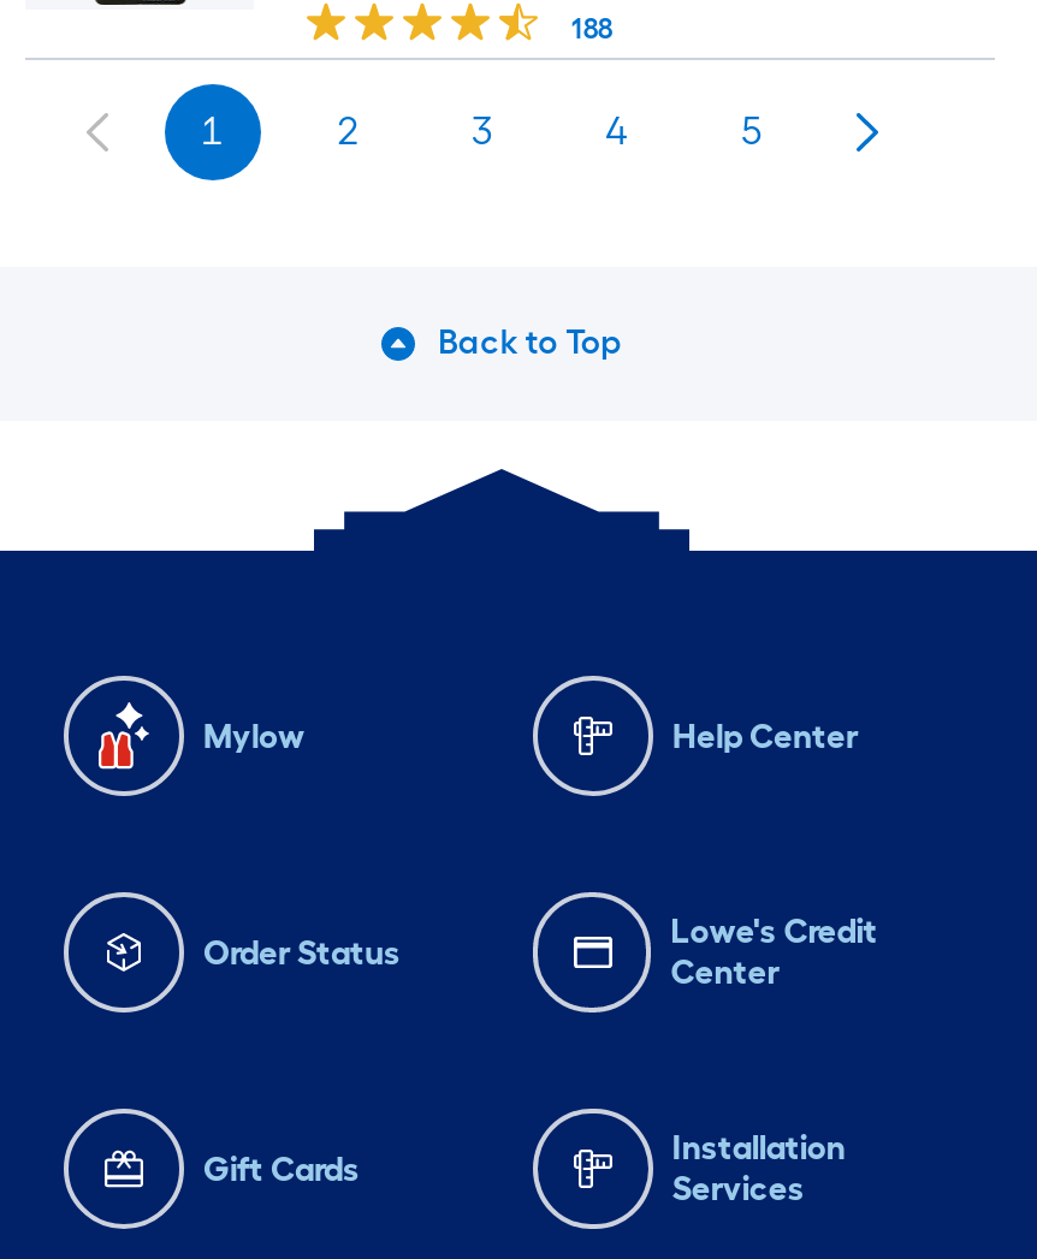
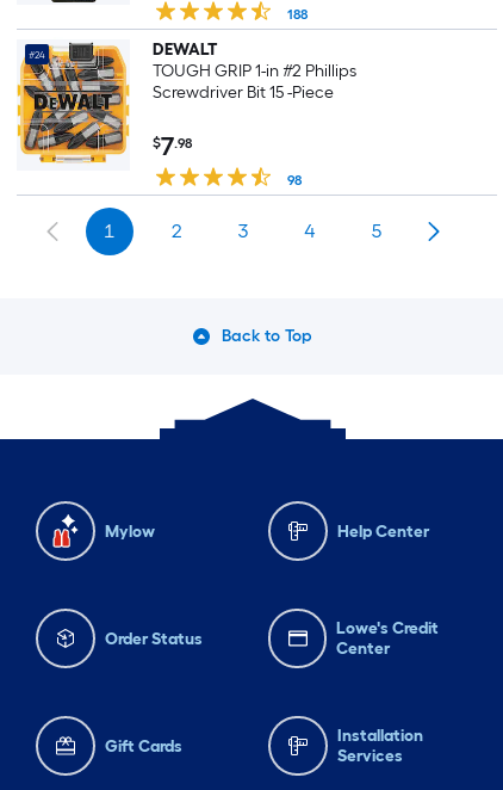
+ [image]
+ #24
+ DEWALT
+ TOUGH GRIP 1-in #2 Phillips
+ Screwdriver Bit 15 -Piece
+ $7.98
+ 98
